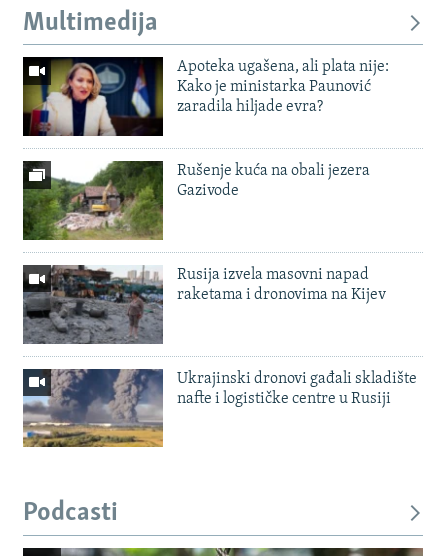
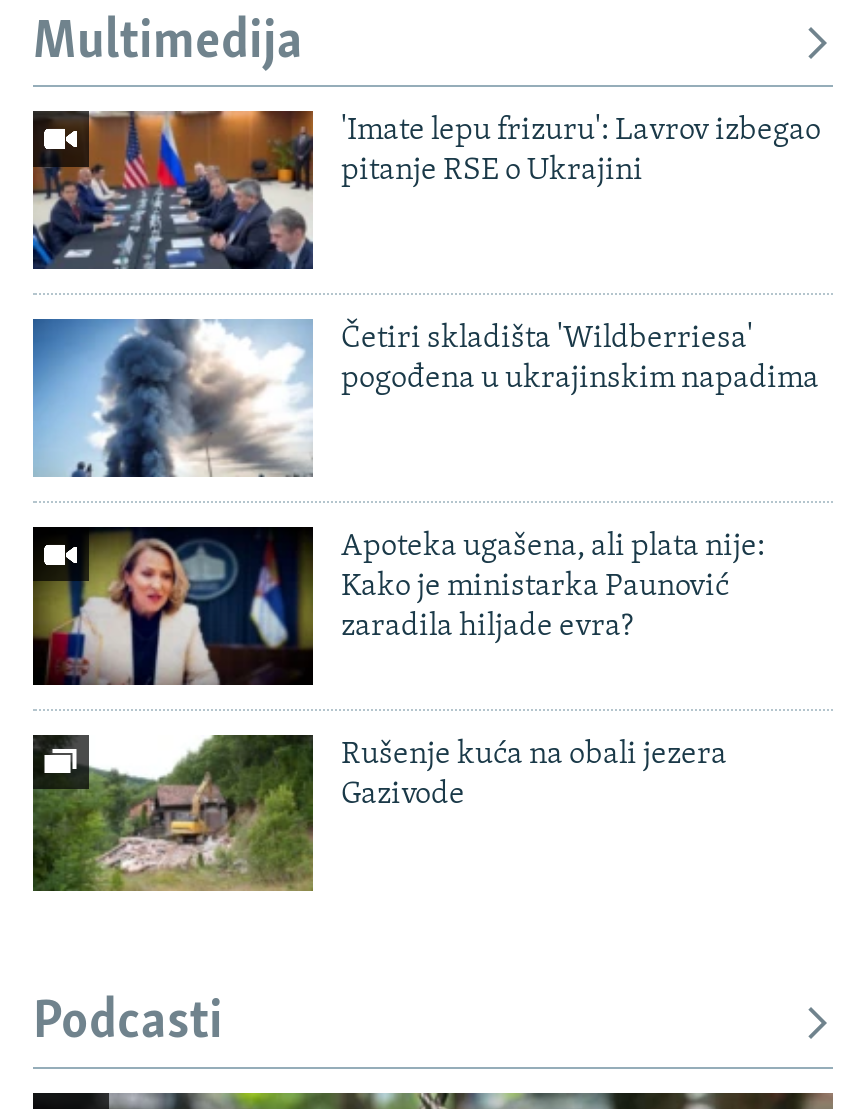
+ [image]
+ 'Imate lepu frizuru': Lavrov izbegao
+ pitanje RSE o Ukrajini

+ [image]
+ Četiri skladišta 'Wildberriesa'
+ pogođena u ukrajinskim napadima

moved down: [image] | Apoteka ugašena, ali plata nije: | Kako je ministarka Paunović | zaradila hiljade evra? | Rušenje kuća na obali jezera | Gazivode

moved down: [image]

- [image]
- Rusija izvela masovni napad
- raketama i dronovima na Kijev

- [image]
- Ukrajinski dronovi gađali skladište
- nafte i logističke centre u Rusiji
